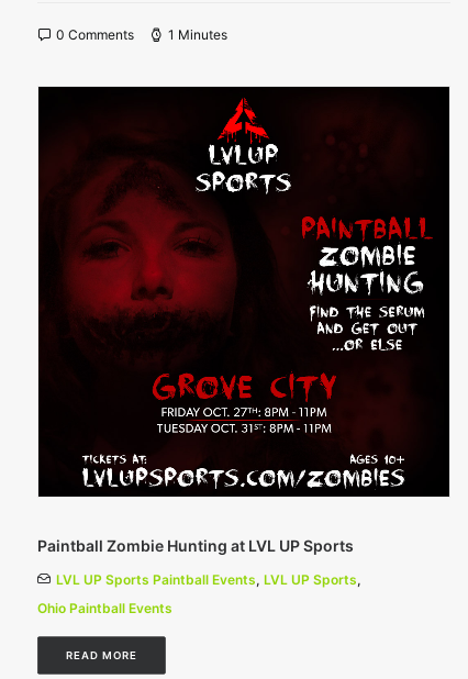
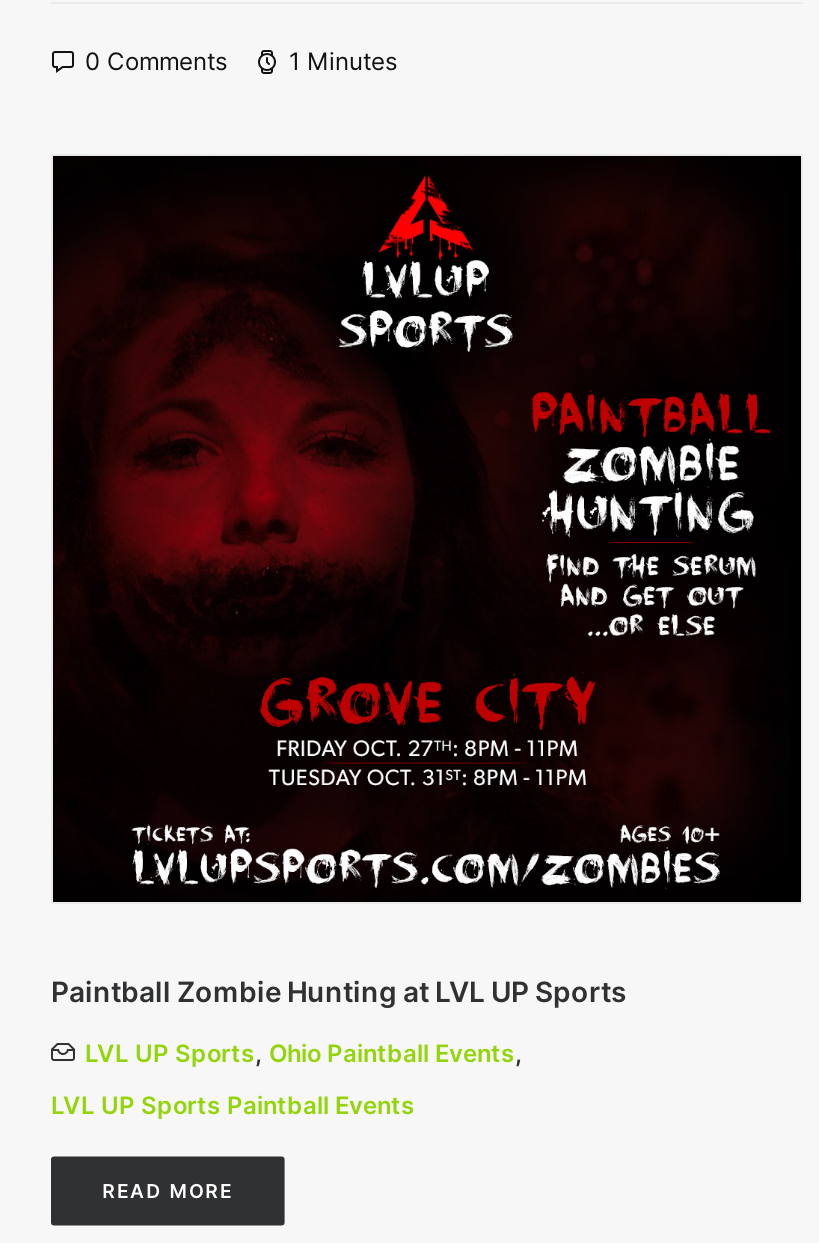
- LVL UP Sports Paintball Events, LVL UP Sports,
+ LVL UP Sports, Ohio Paintball Events,

- Ohio Paintball Events
+ LVL UP Sports Paintball Events
